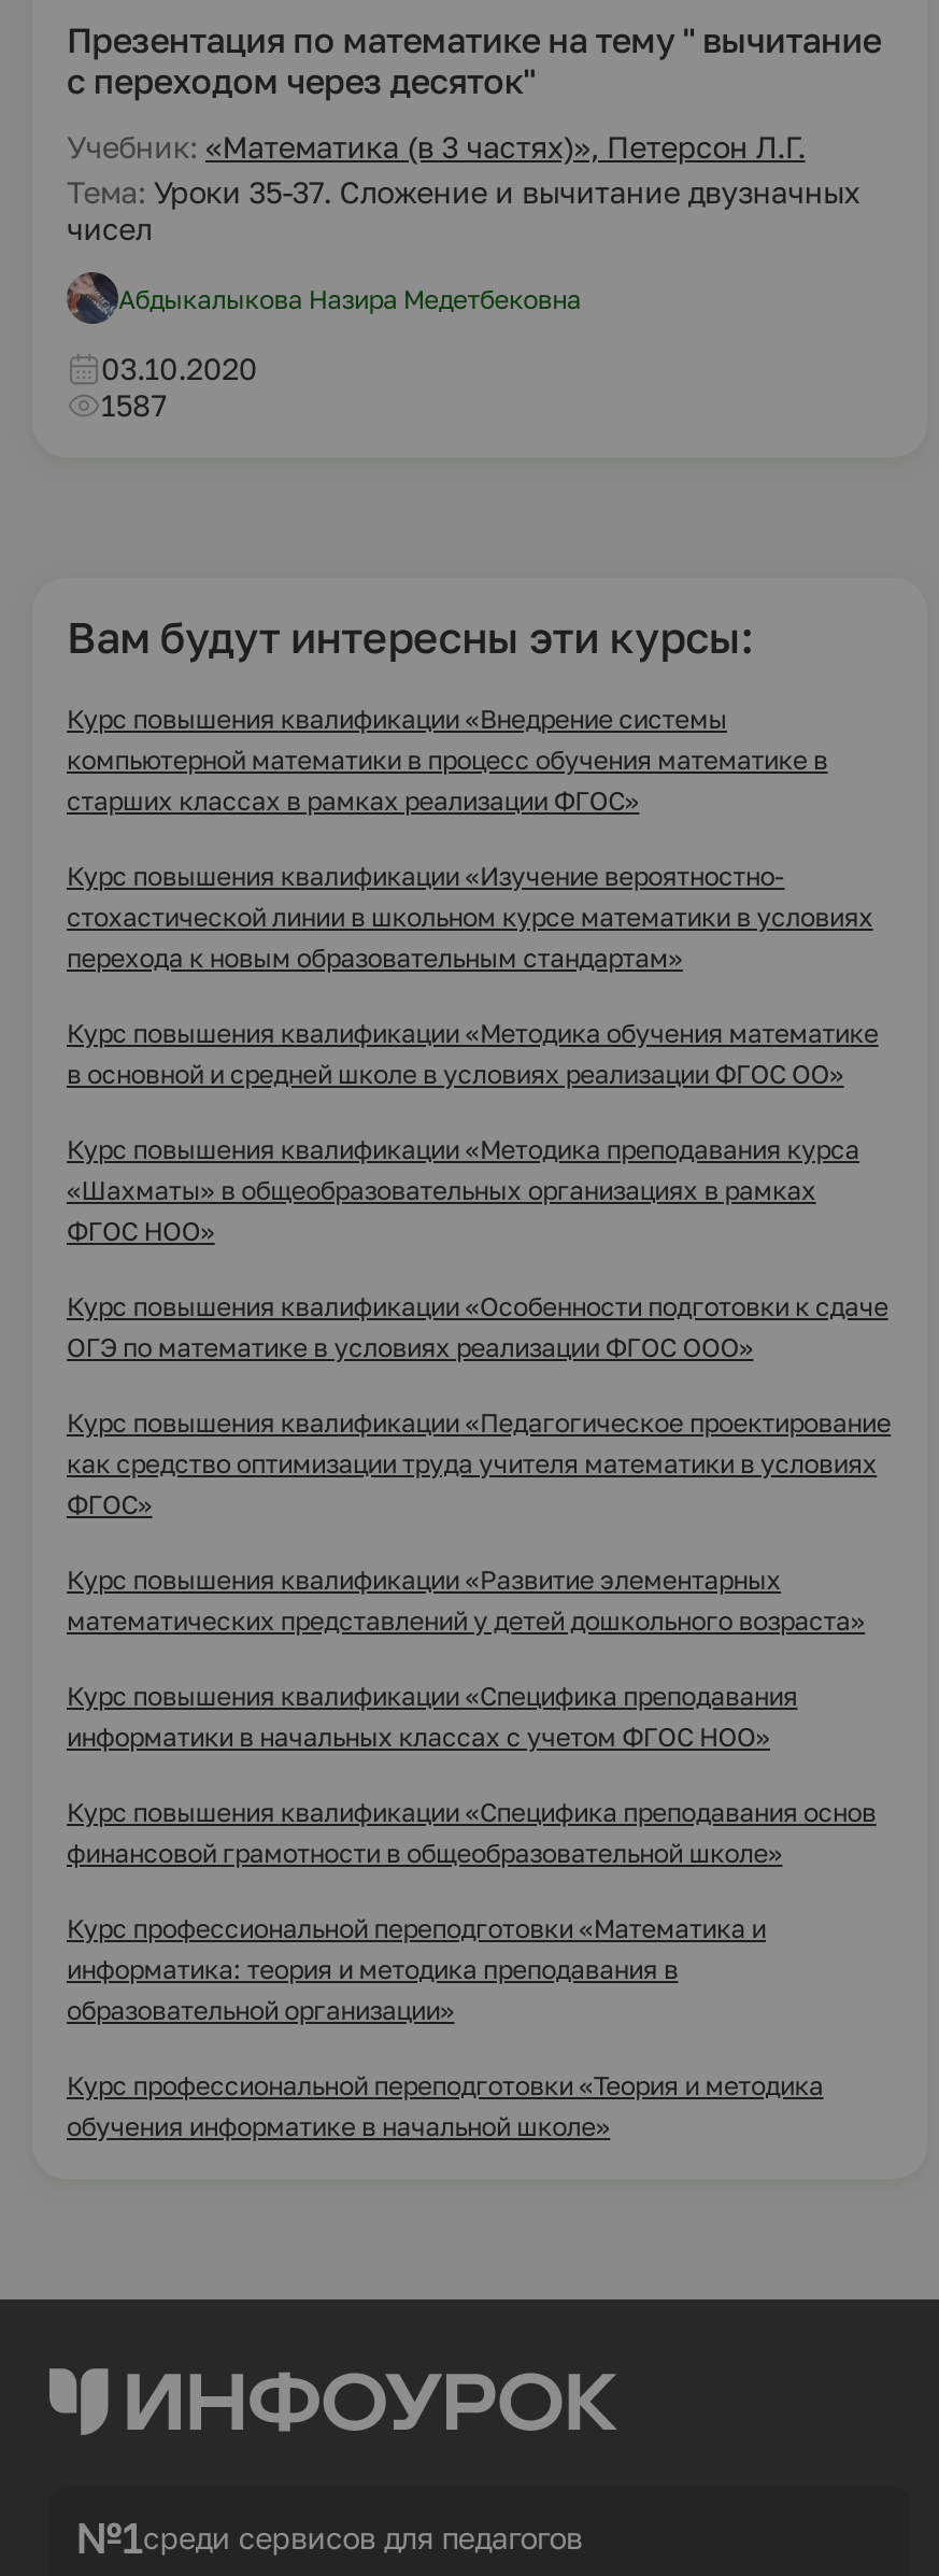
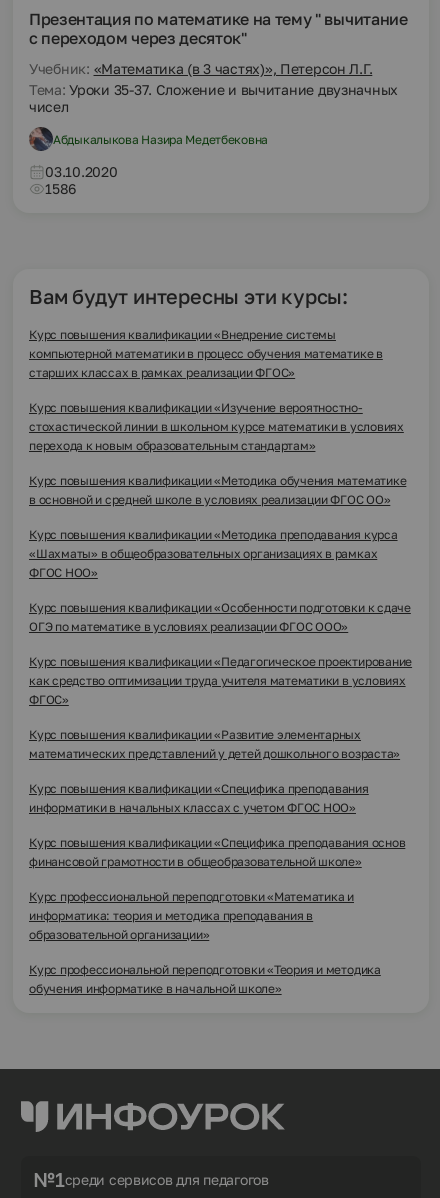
- 1587
+ 1586
